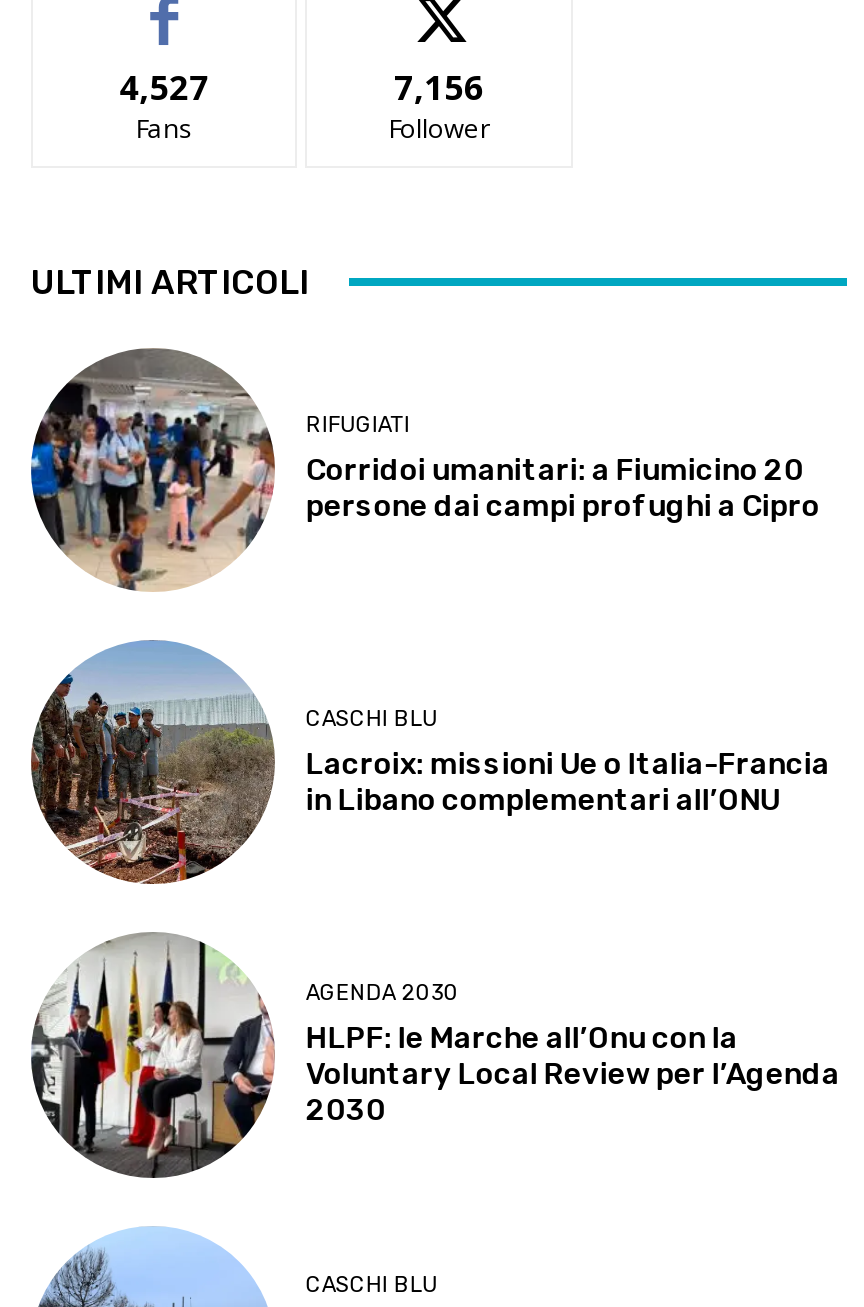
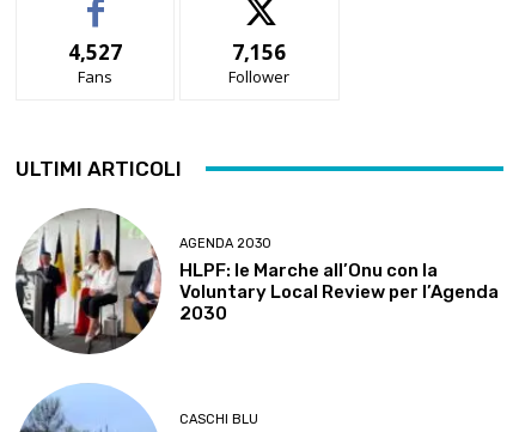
- [image]
- RIFUGIATI
- Corridoi umanitari: a Fiumicino 20
- persone dai campi profughi a Cipro

- [image]
- CASCHI BLU
- Lacroix: missioni Ue o Italia-Francia
- in Libano complementari all’ONU
